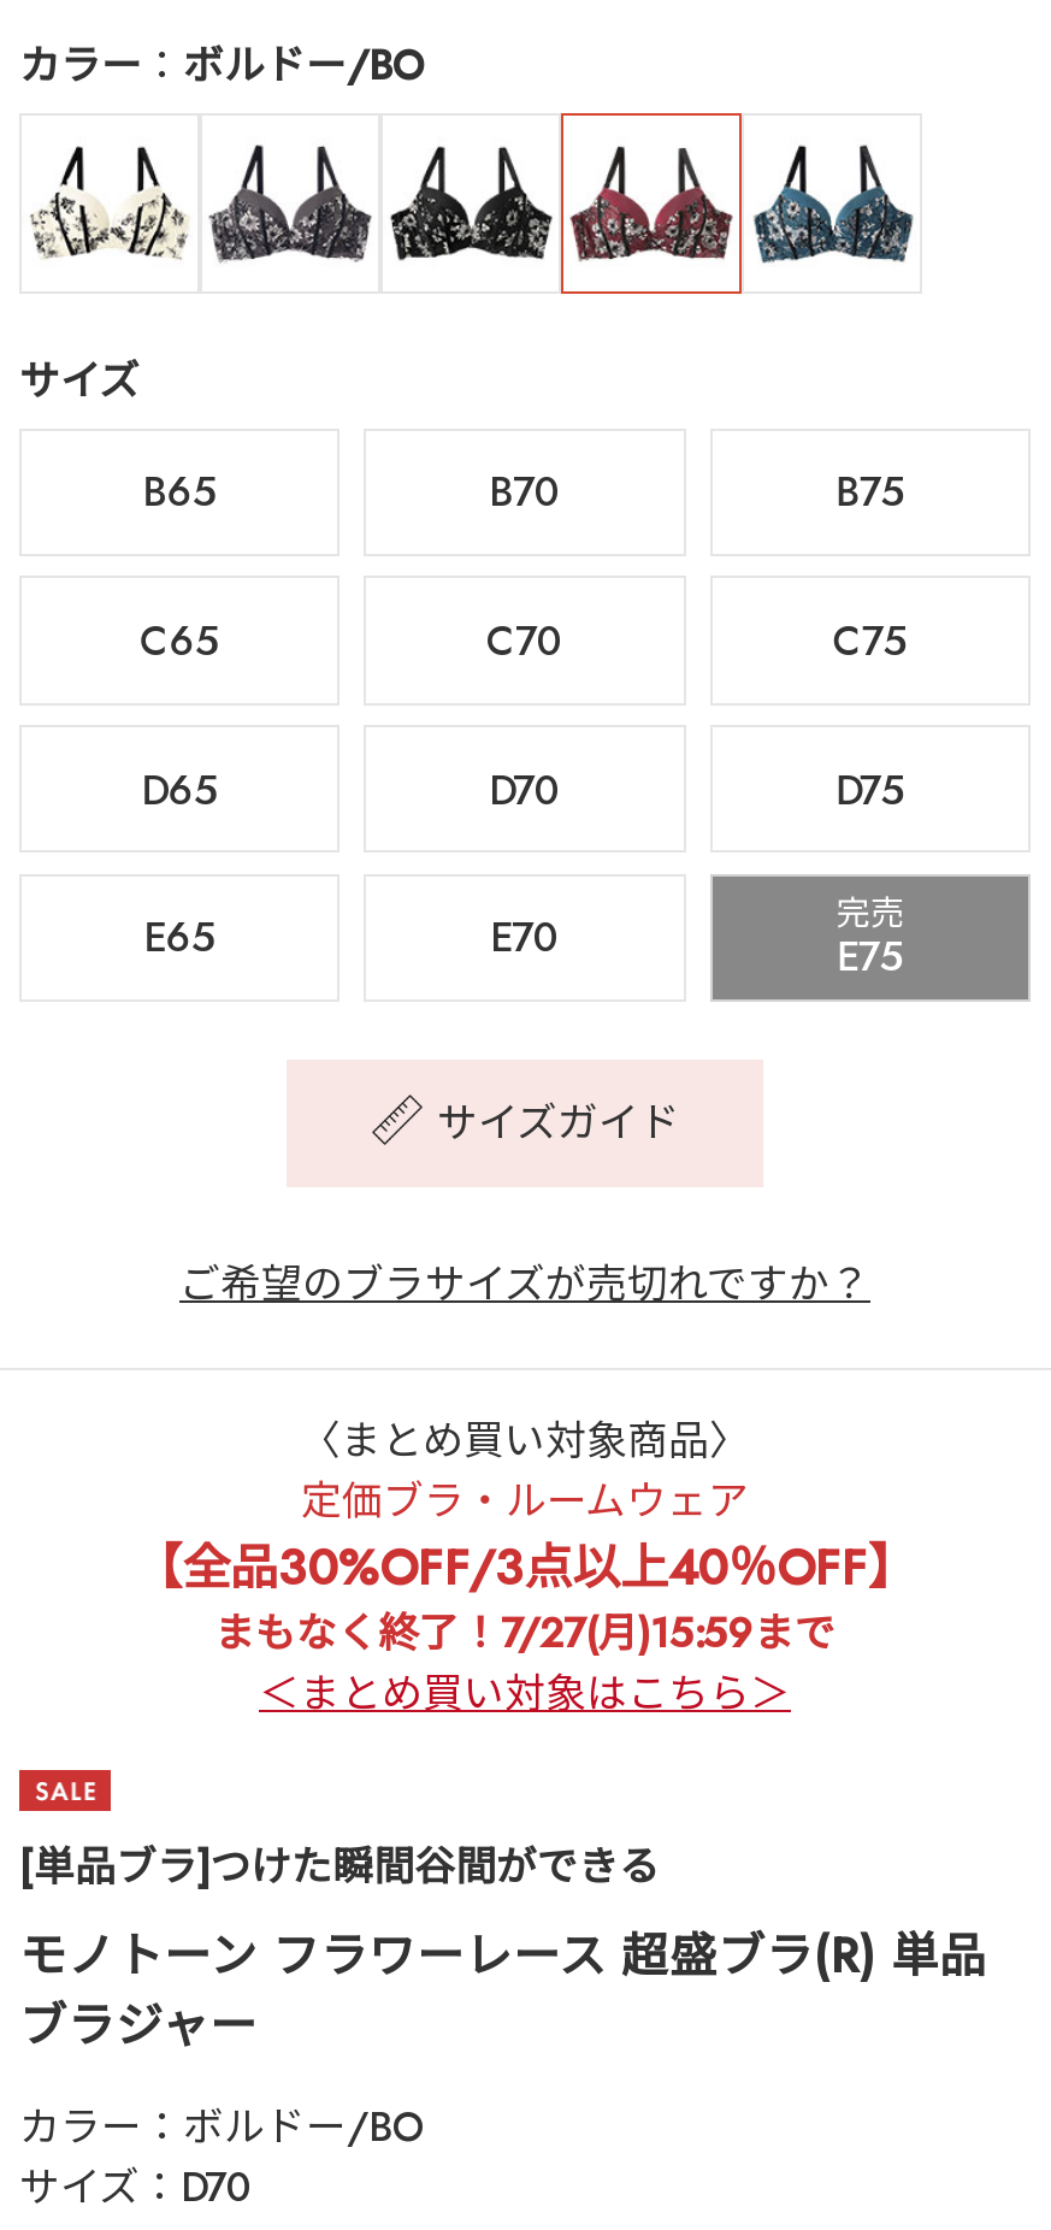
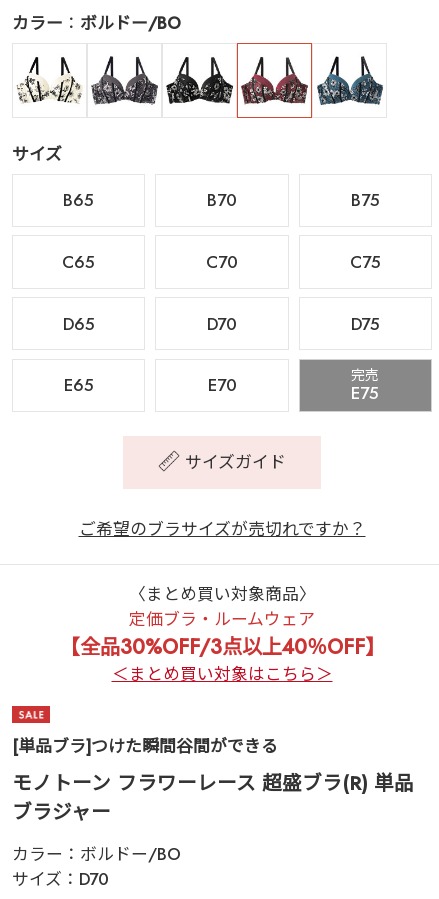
- まもなく終了！7/27(月)15:59まで
